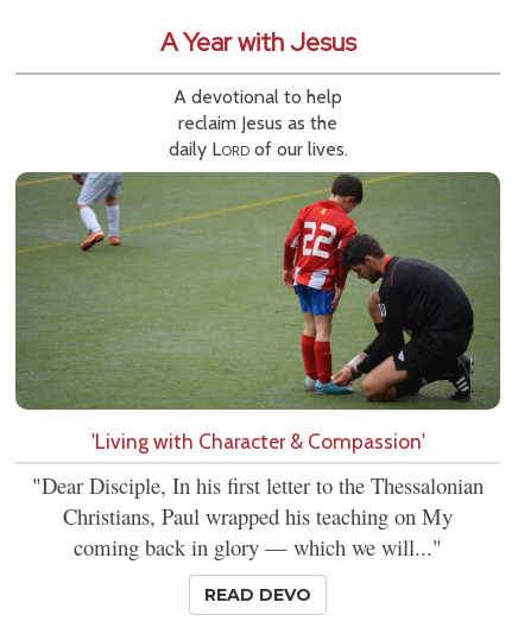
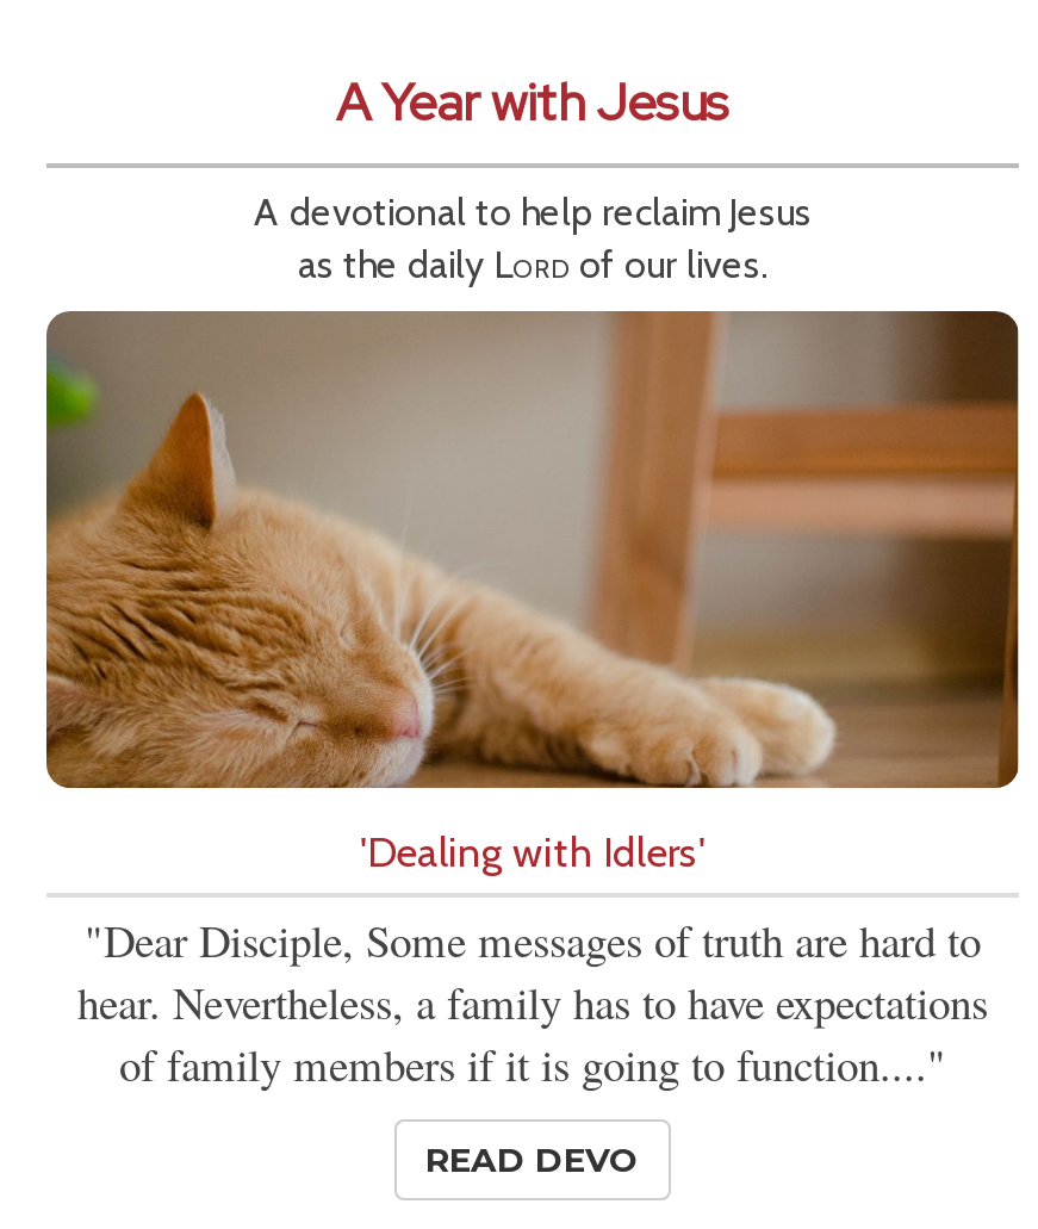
- [image]
- 'Living with Character & Compassion'
+ [image]
+ 'Dealing with Idlers'

- "Dear Disciple, In his first letter to the Thessalonian
- Christians, Paul wrapped his teaching on My
- coming back in glory — which we will..."
+ "Dear Disciple, Some messages of truth are hard to
+ hear. Nevertheless, a family has to have expectations
+ of family members if it is going to function...."
